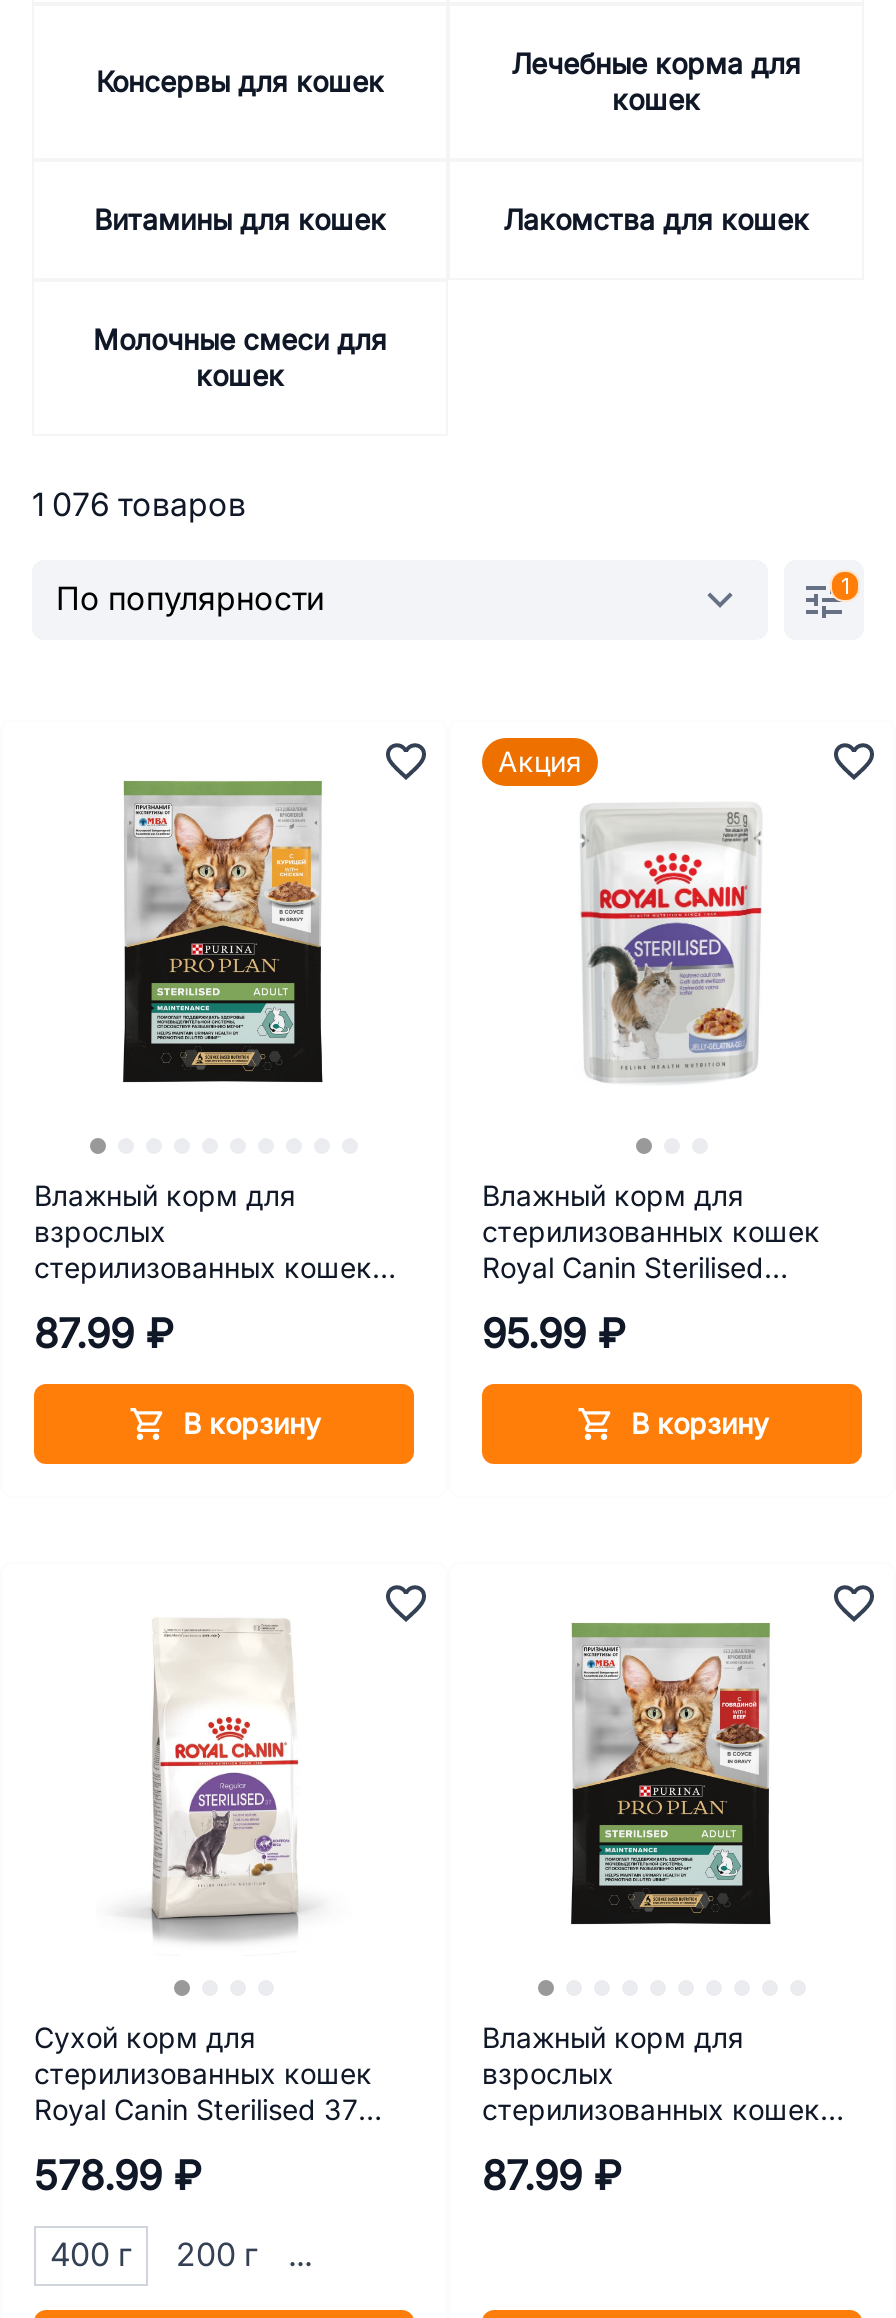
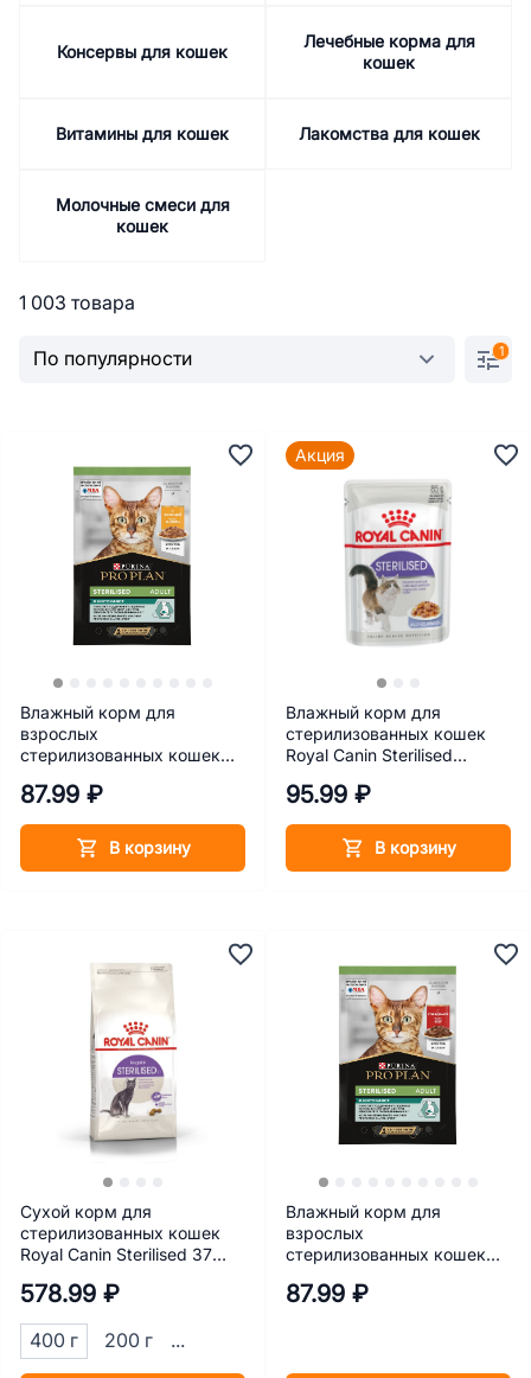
- 1 076 товаров
+ 1 003 товара
